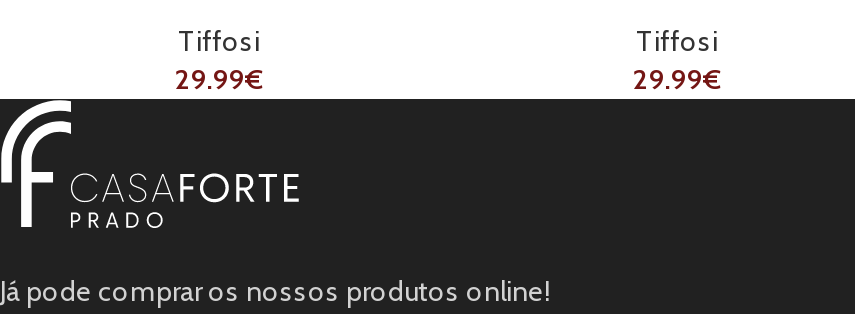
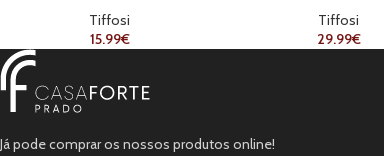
- 29.99€
+ 15.99€
